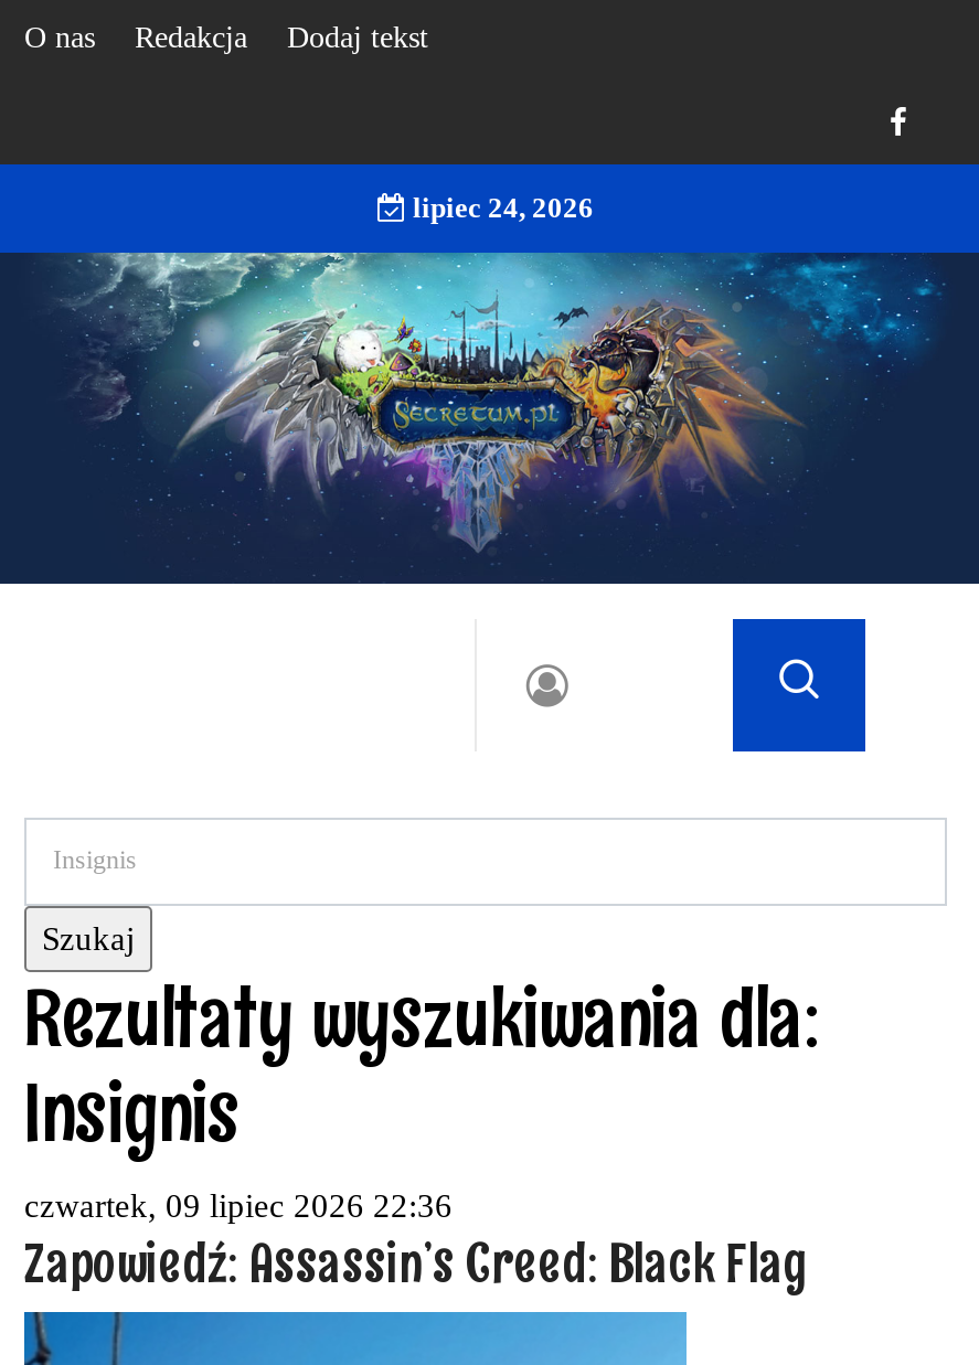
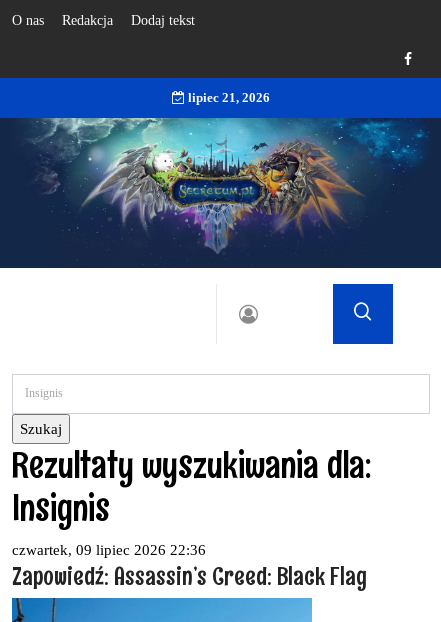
- lipiec 24, 2026
+ lipiec 21, 2026
